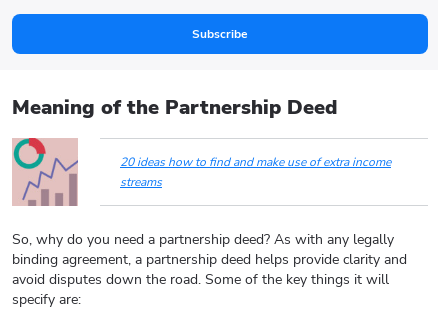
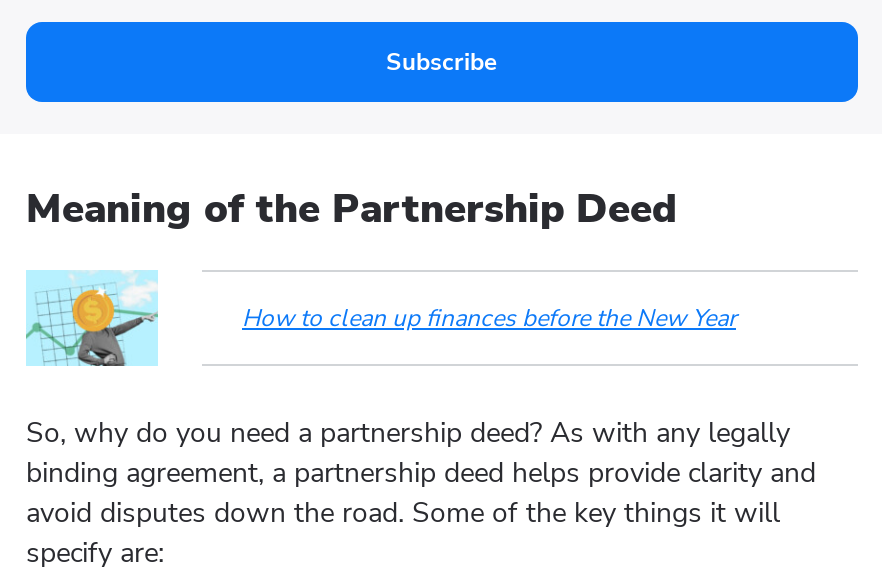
- [image]
+ [image]

- 20 ideas how to find and make use of extra income
- streams
+ How to clean up finances before the New Year
